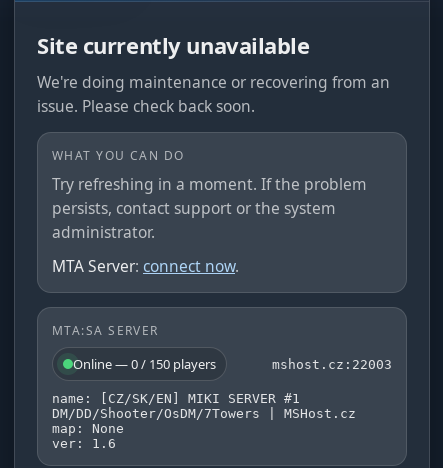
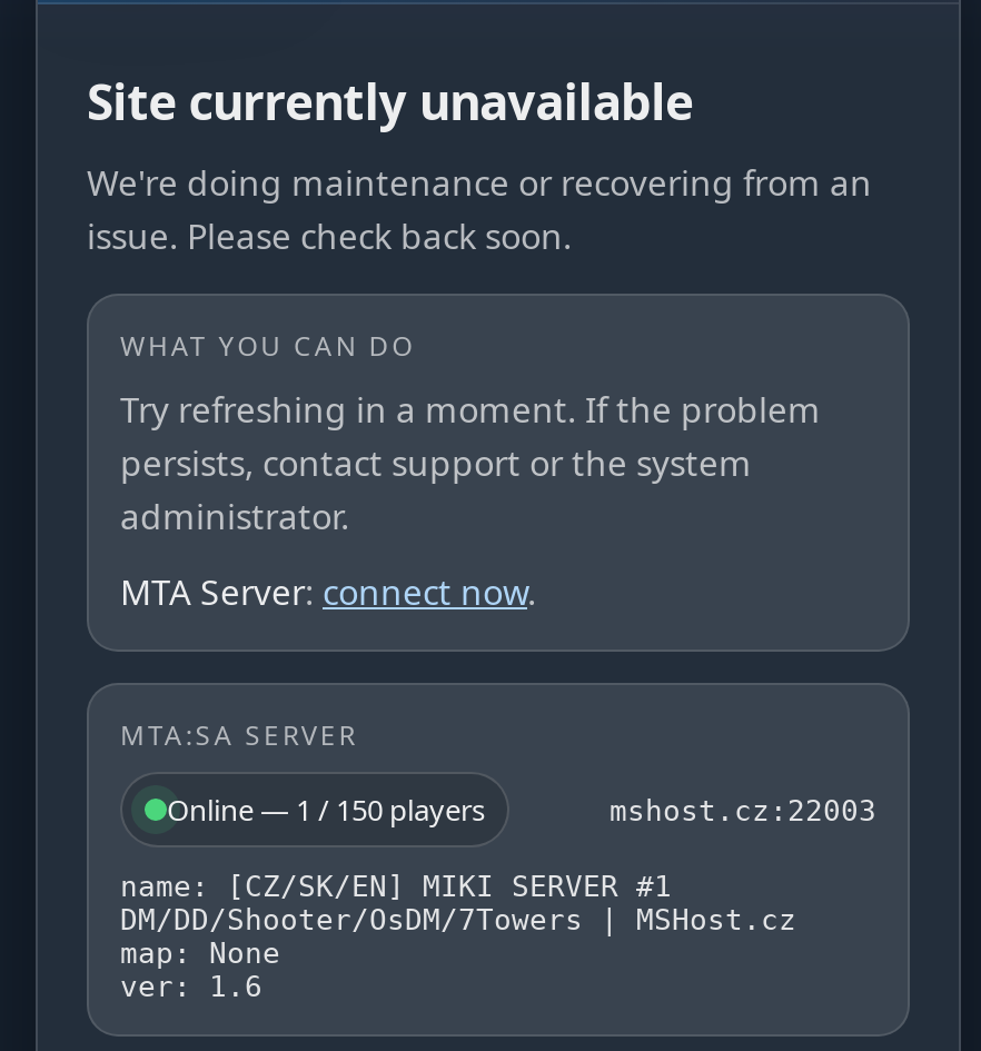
- Online — 0 / 150 players
+ Online — 1 / 150 players
